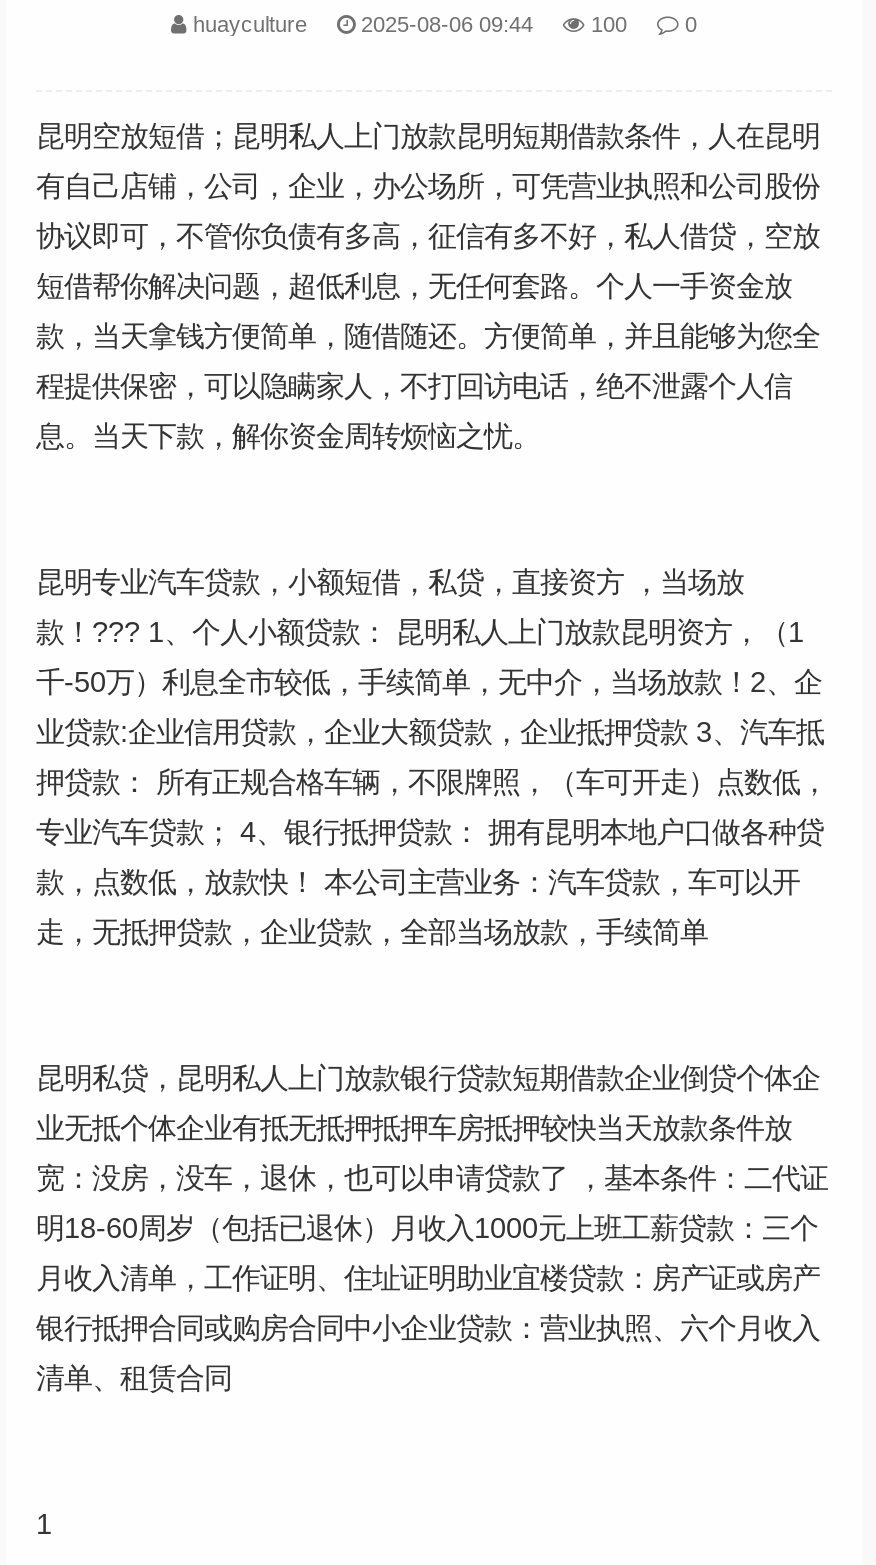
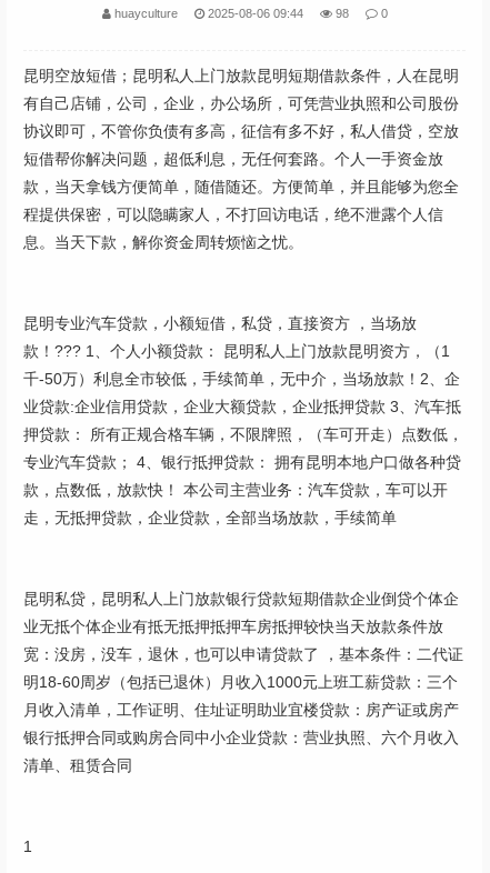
- 100
+ 98
